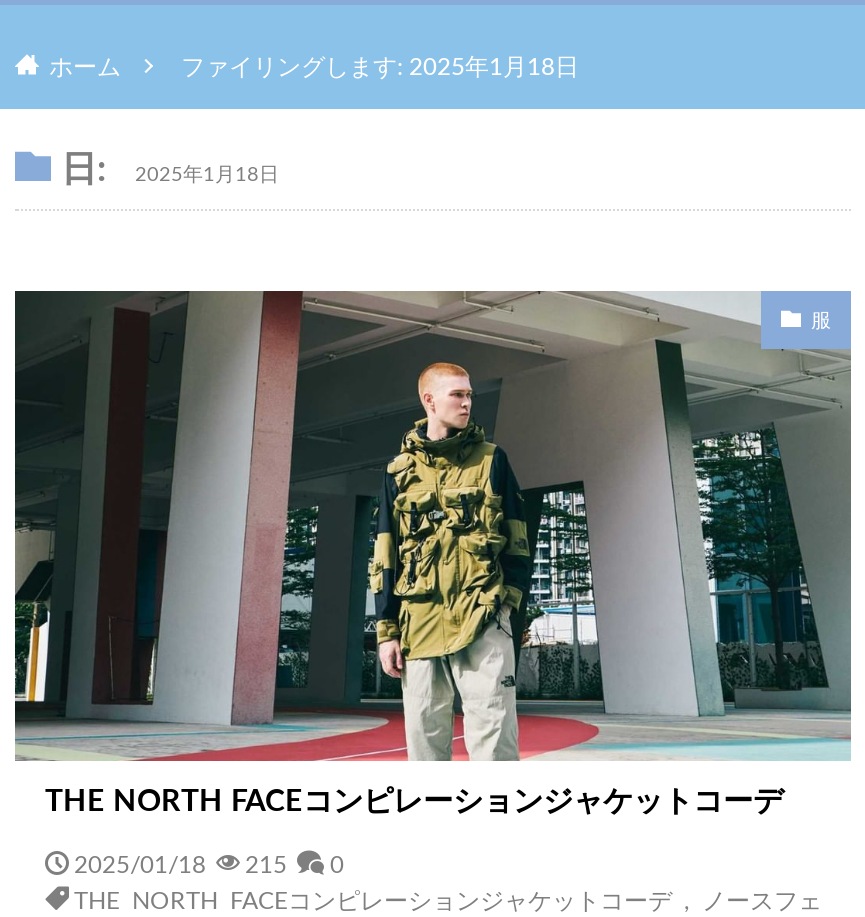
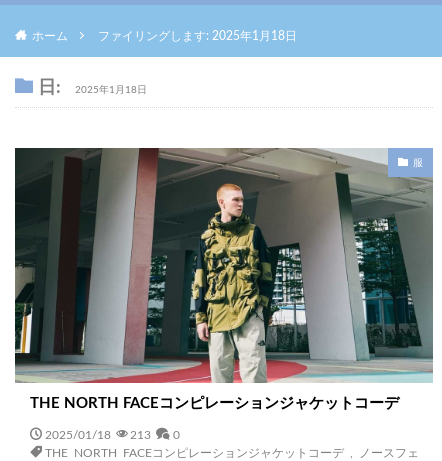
- 2025/01/18 215 0
+ 2025/01/18 213 0
